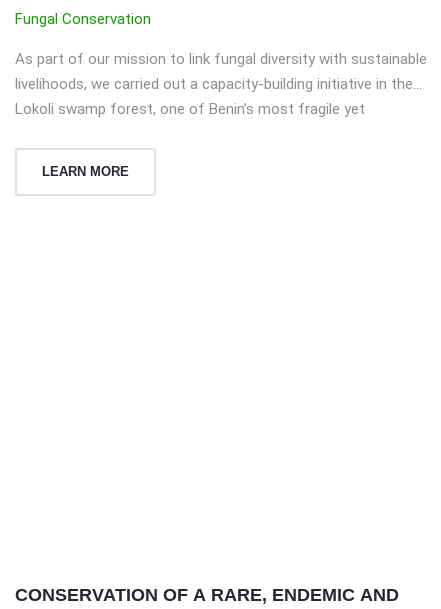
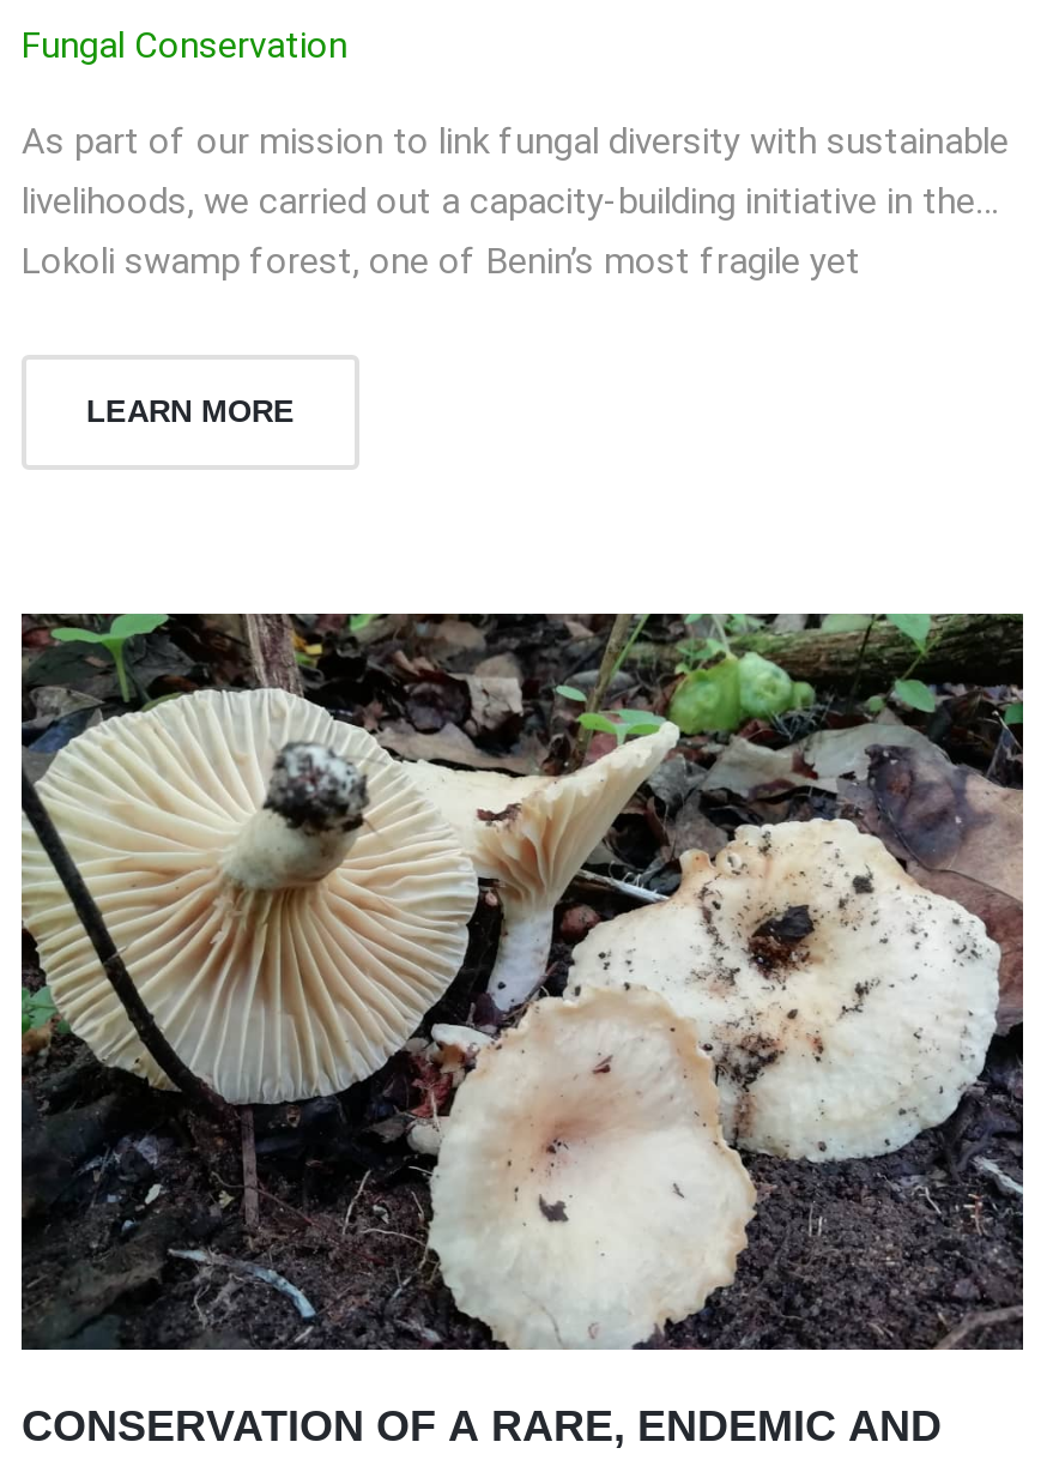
+ [image]
